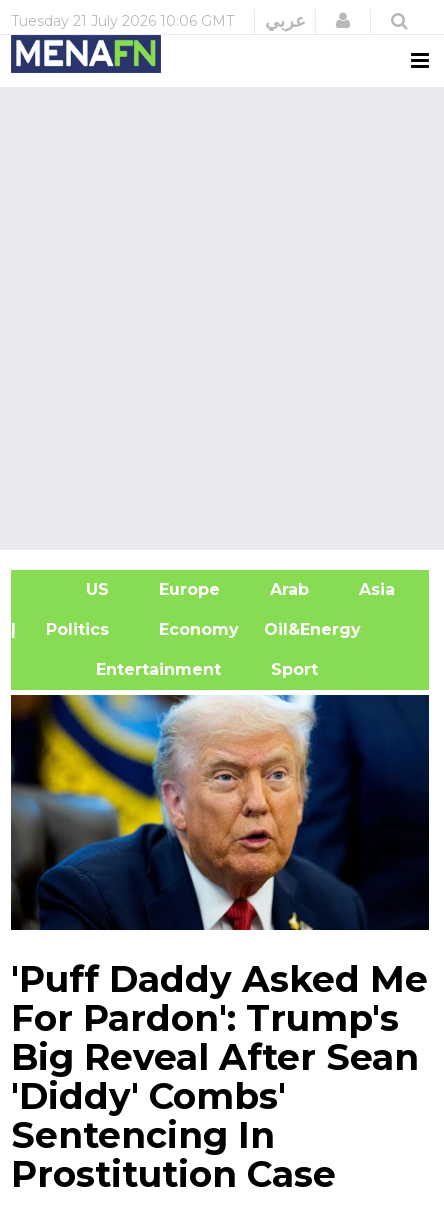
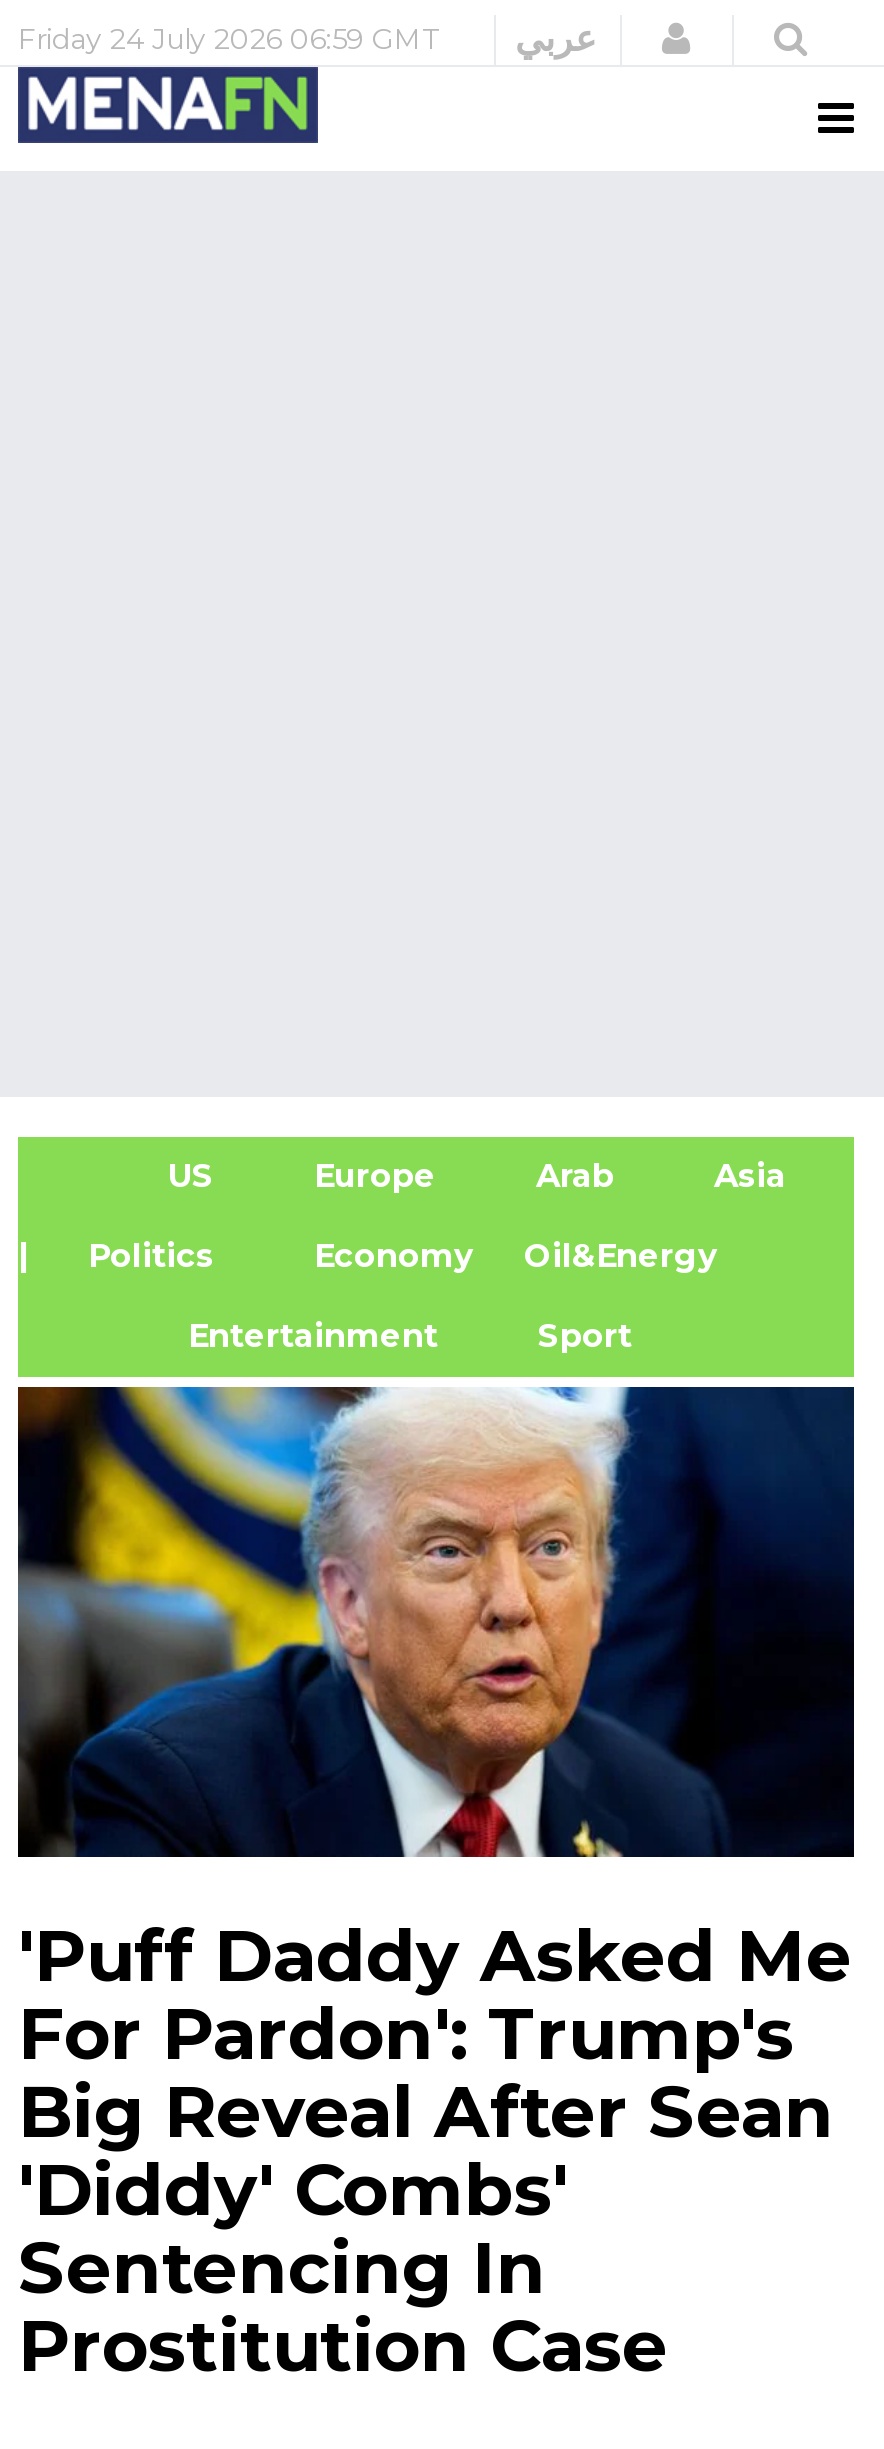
- Tuesday 21 July 2026 10:06 GMT
+ Friday 24 July 2026 06:59 GMT
